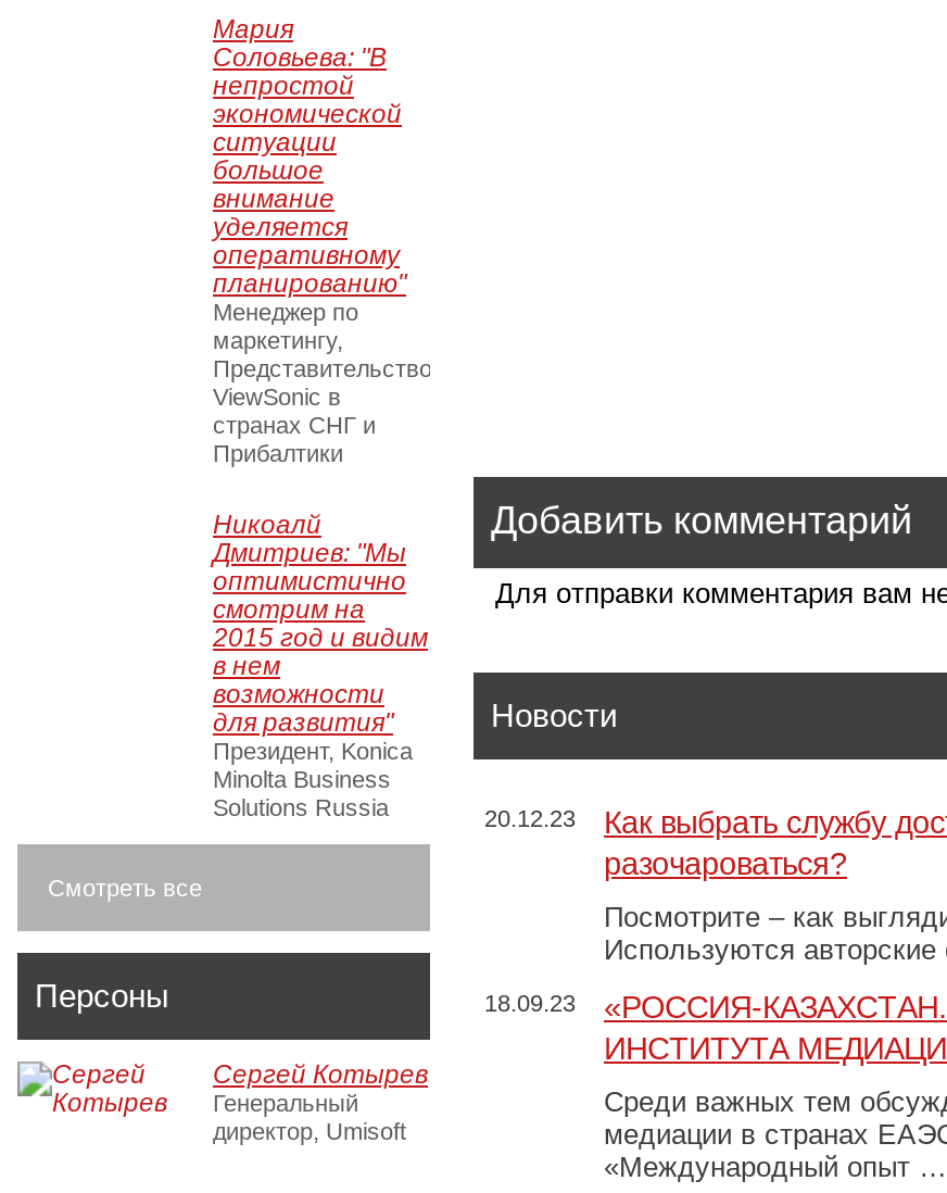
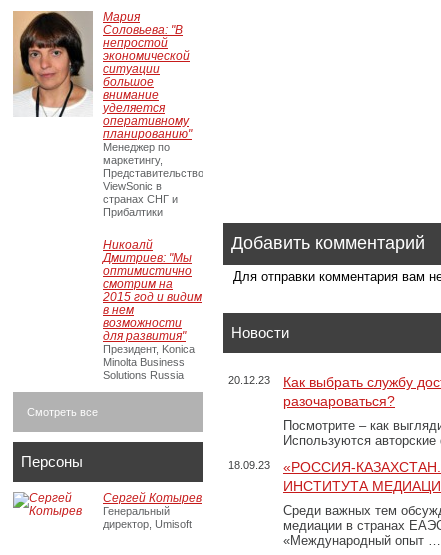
+ [image]
